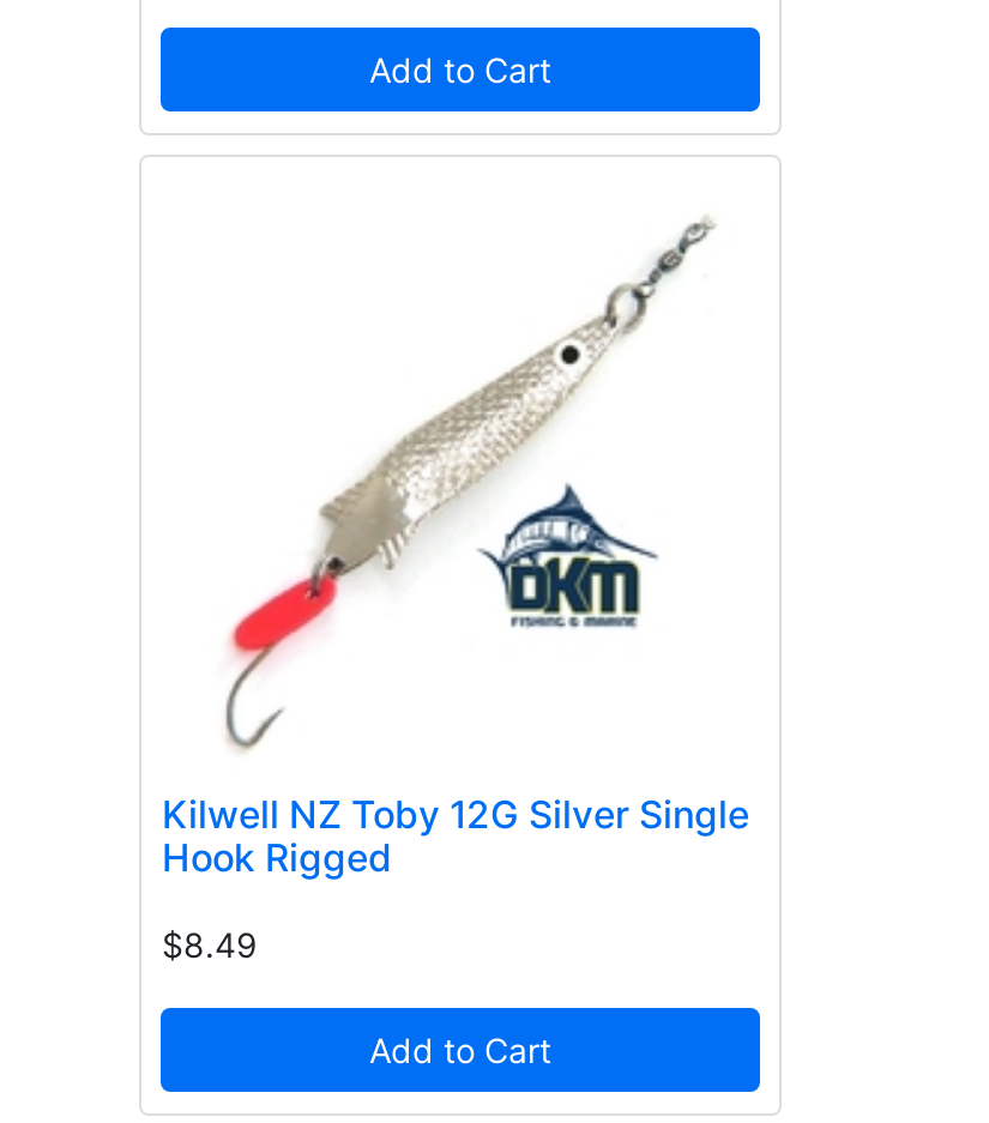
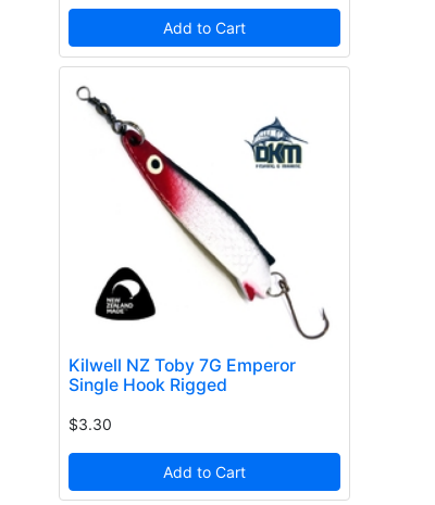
- [image]
- Kilwell NZ Toby 12G Silver Single
- Hook Rigged
+ [image]
+ Kilwell NZ Toby 7G Emperor
+ Single Hook Rigged

- $8.49
+ $3.30
